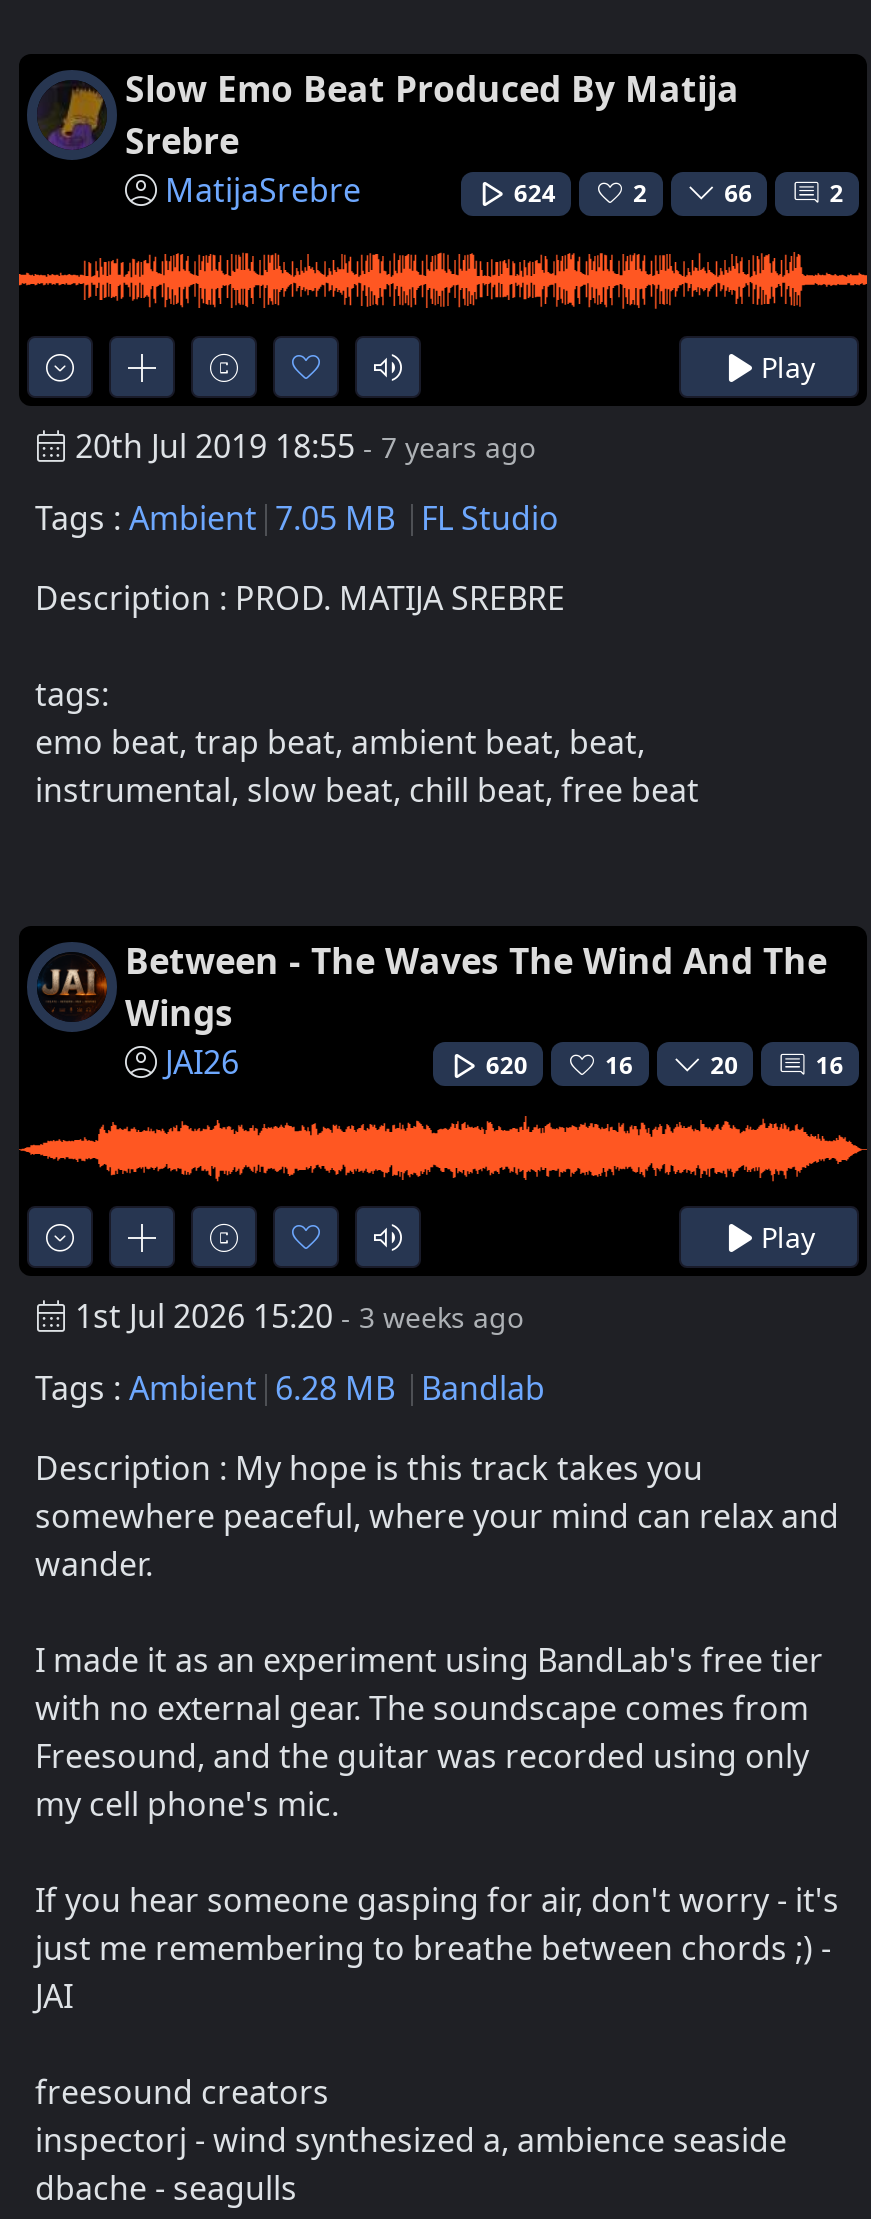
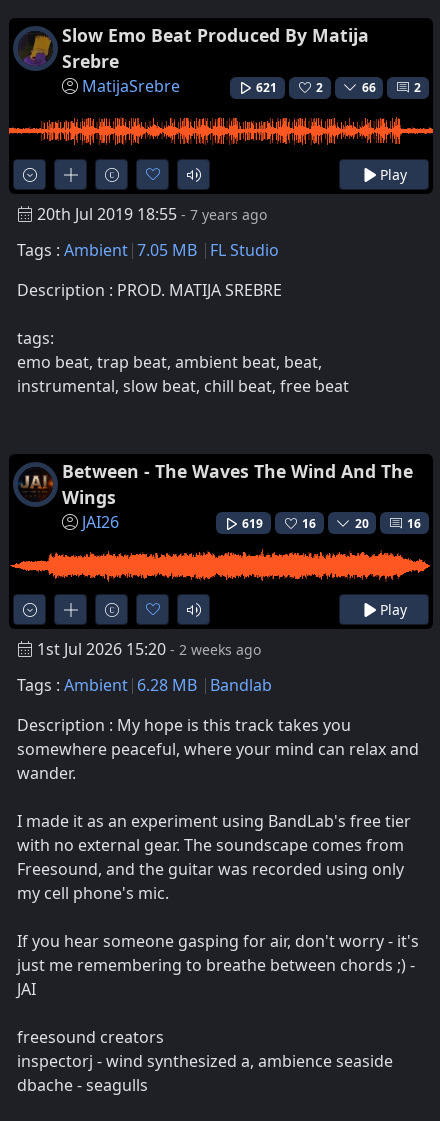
- 624
+ 621

- 620
+ 619

- 1st Jul 2026 15:20 - 3 weeks ago
+ 1st Jul 2026 15:20 - 2 weeks ago
